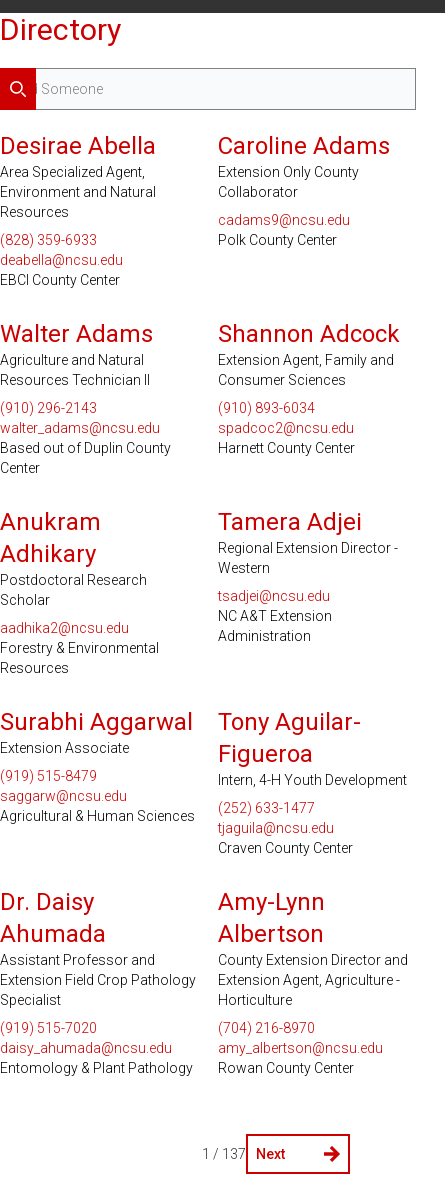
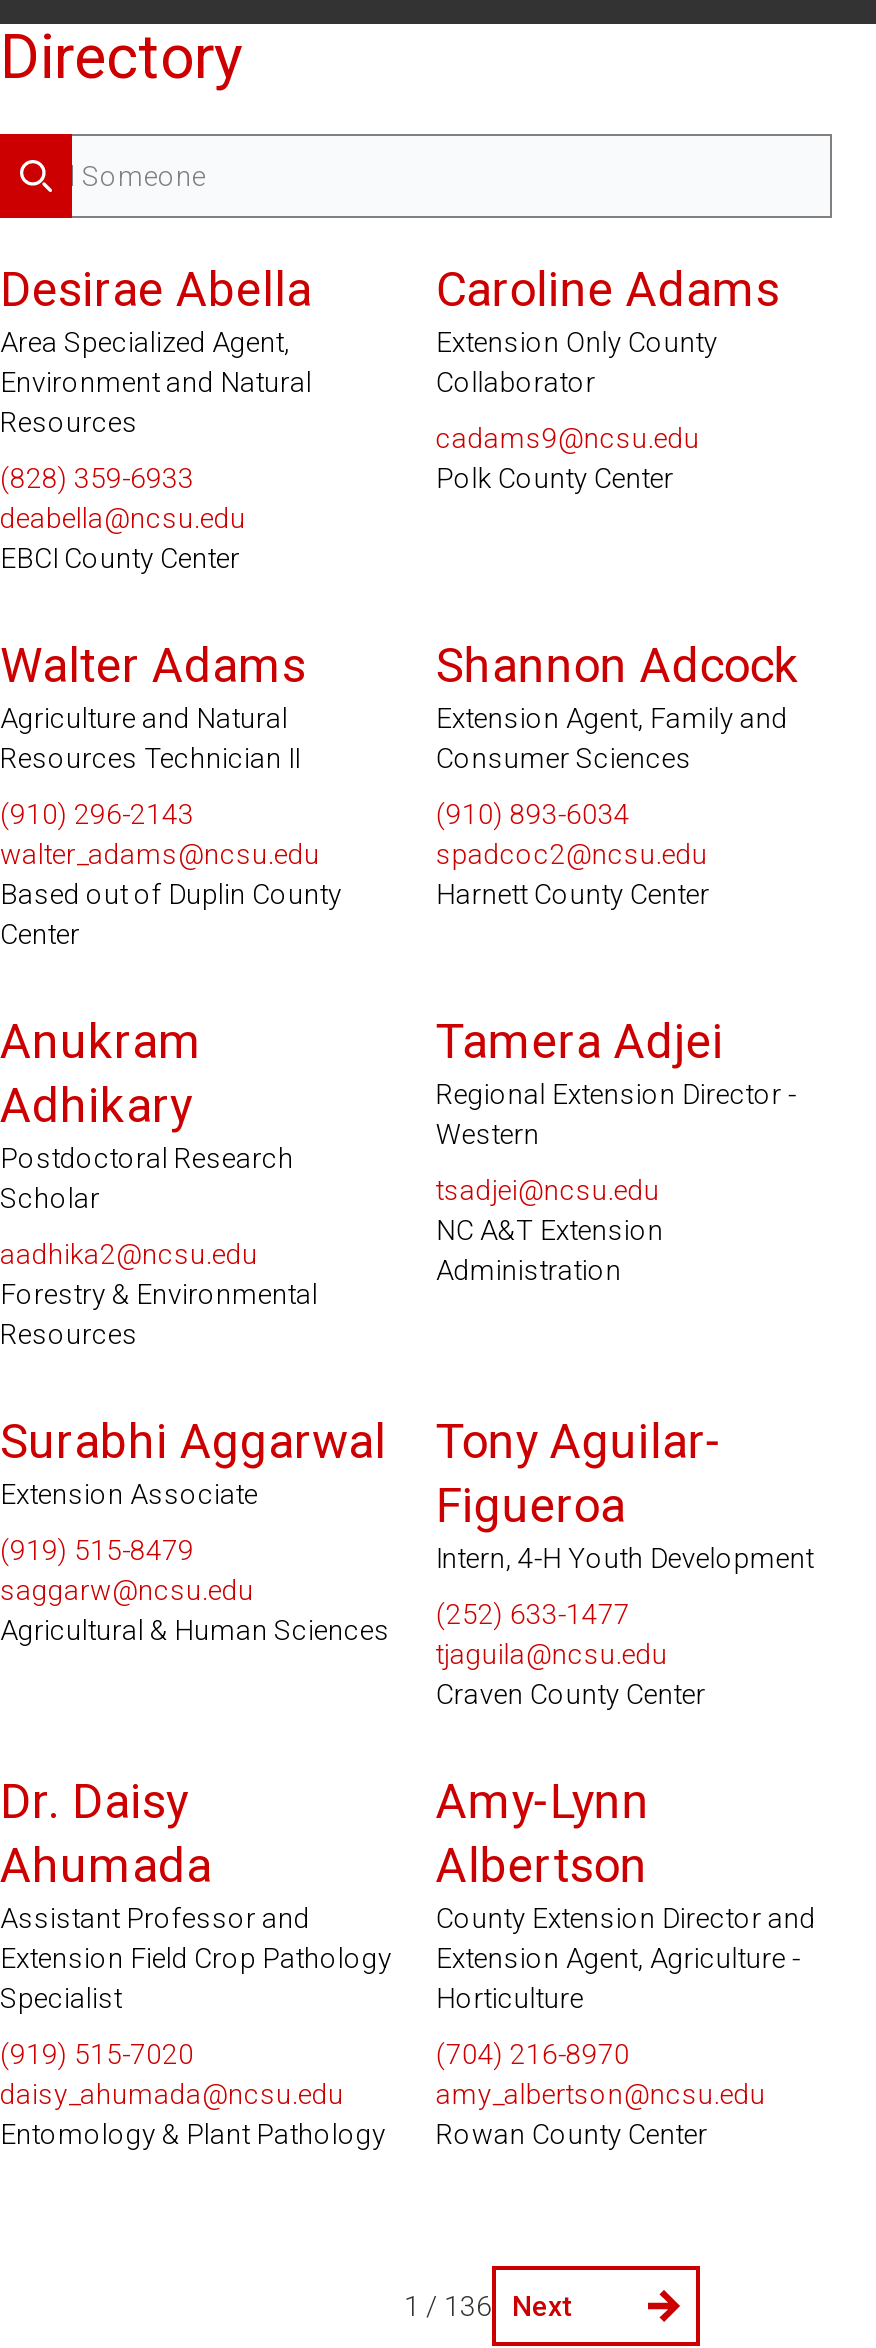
- 1 / 137 Next
+ 1 / 136 Next
